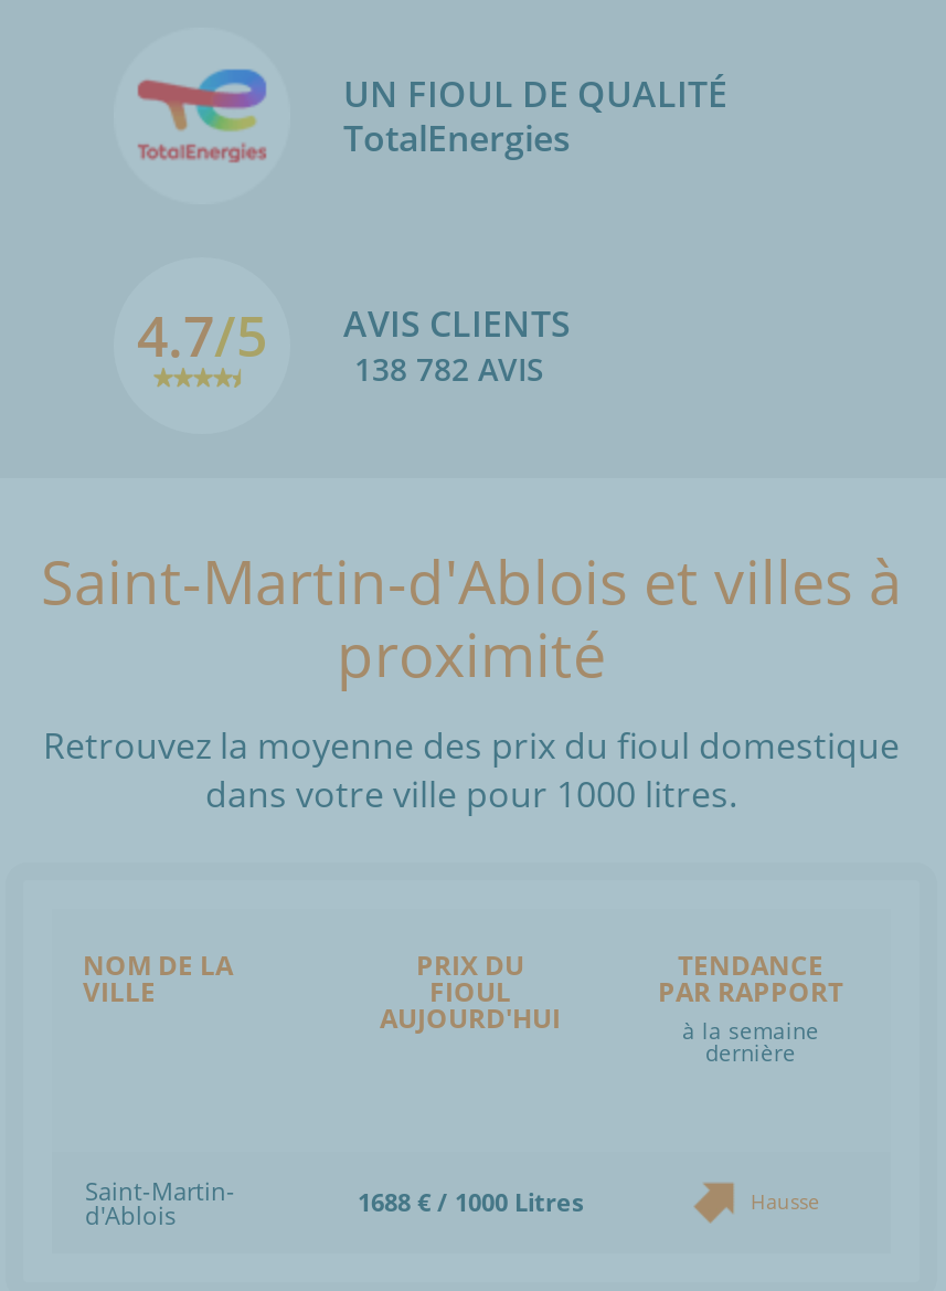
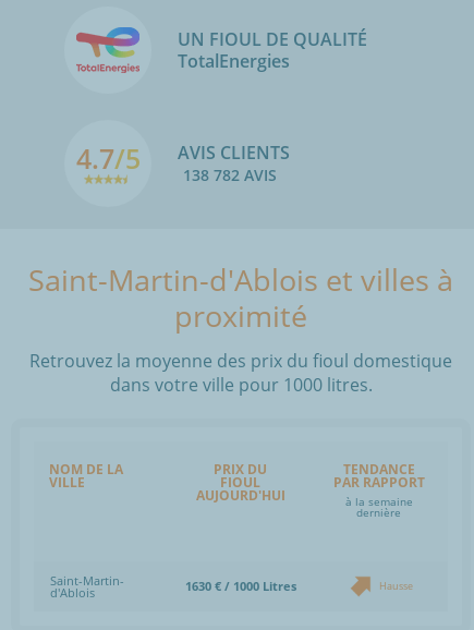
- 1688 € / 1000 Litres
+ 1630 € / 1000 Litres
